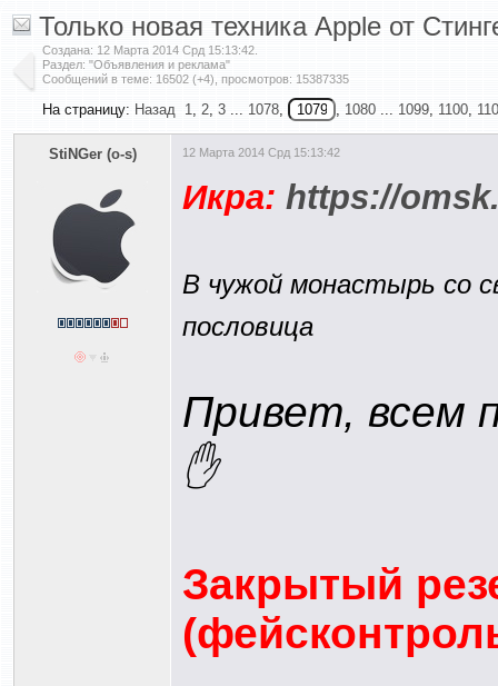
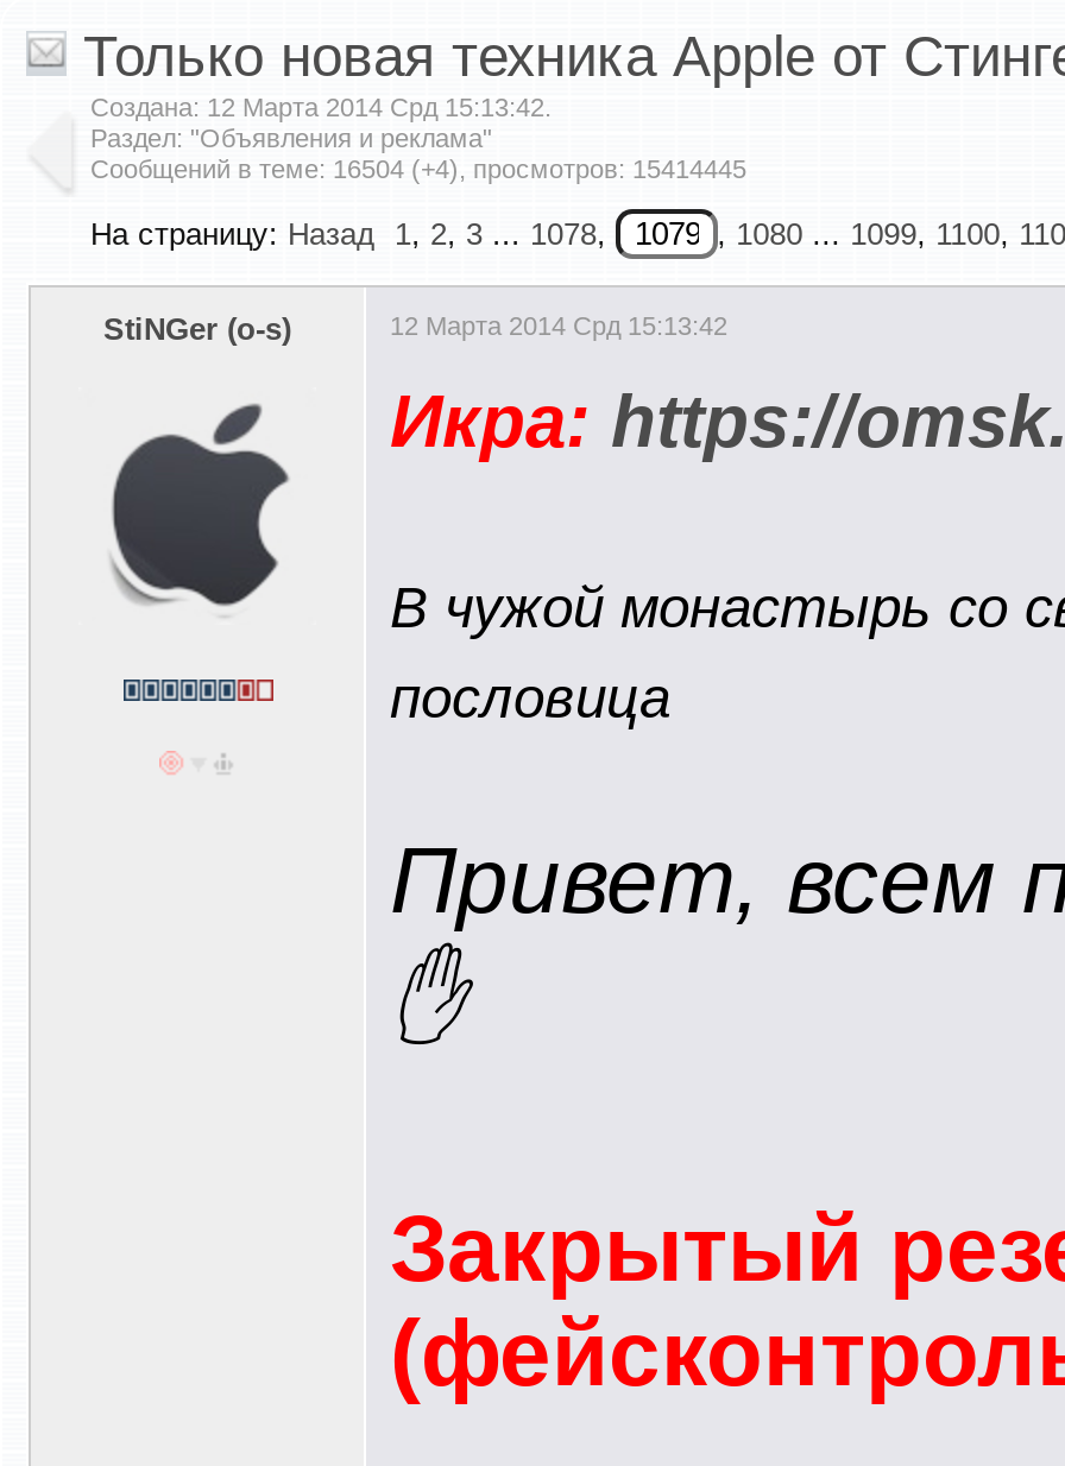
- Сообщений в теме: 16502 (+4), просмотров: 15387335
+ Сообщений в теме: 16504 (+4), просмотров: 15414445
